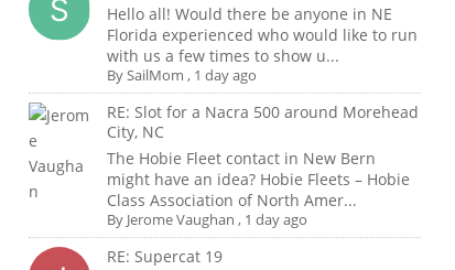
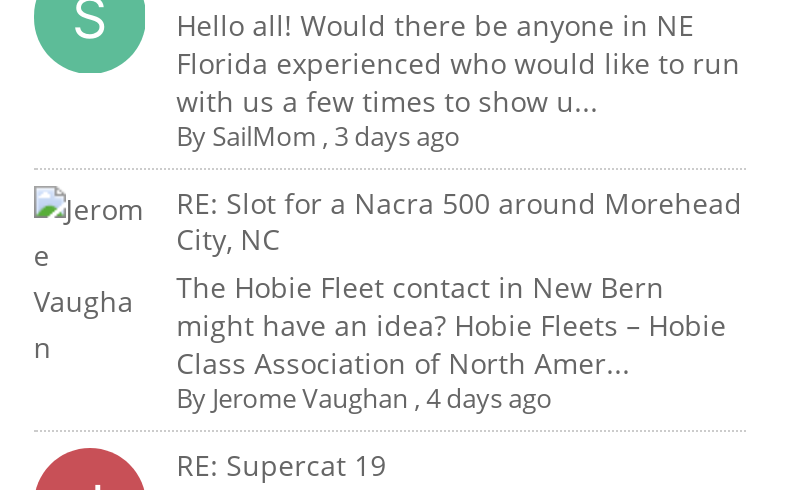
- By SailMom, 1 day ago
+ By SailMom, 3 days ago

- By Jerome Vaughan, 1 day ago
+ By Jerome Vaughan, 4 days ago
